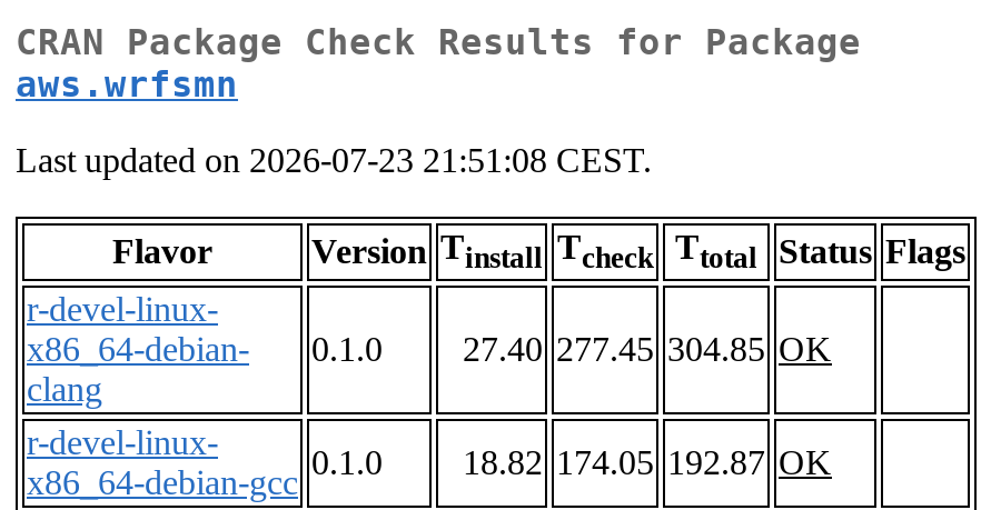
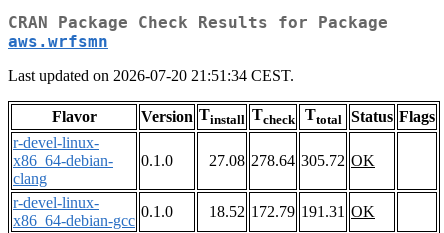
- Last updated on 2026-07-23 21:51:08 CEST.
+ Last updated on 2026-07-20 21:51:34 CEST.

- 27.40 277.45 304.85 OK
+ 27.08 278.64 305.72 OK

- 18.82 174.05 192.87 OK
+ 18.52 172.79 191.31 OK
